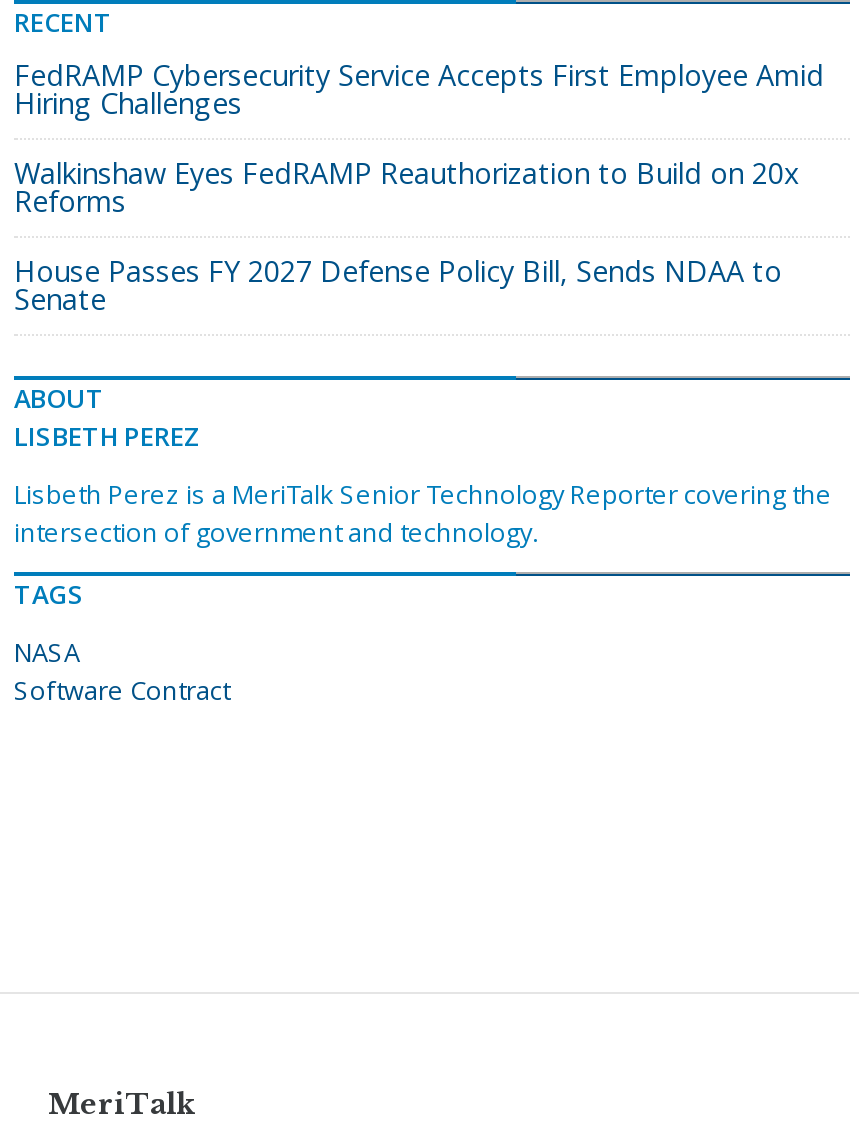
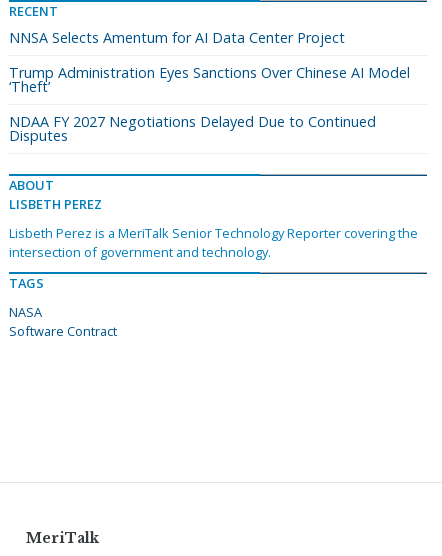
- FedRAMP Cybersecurity Service Accepts First Employee Amid
- Hiring Challenges
+ NNSA Selects Amentum for AI Data Center Project

- Walkinshaw Eyes FedRAMP Reauthorization to Build on 20x
- Reforms
+ Trump Administration Eyes Sanctions Over Chinese AI Model
+ ‘Theft’

- House Passes FY 2027 Defense Policy Bill, Sends NDAA to
- Senate
+ NDAA FY 2027 Negotiations Delayed Due to Continued
+ Disputes
